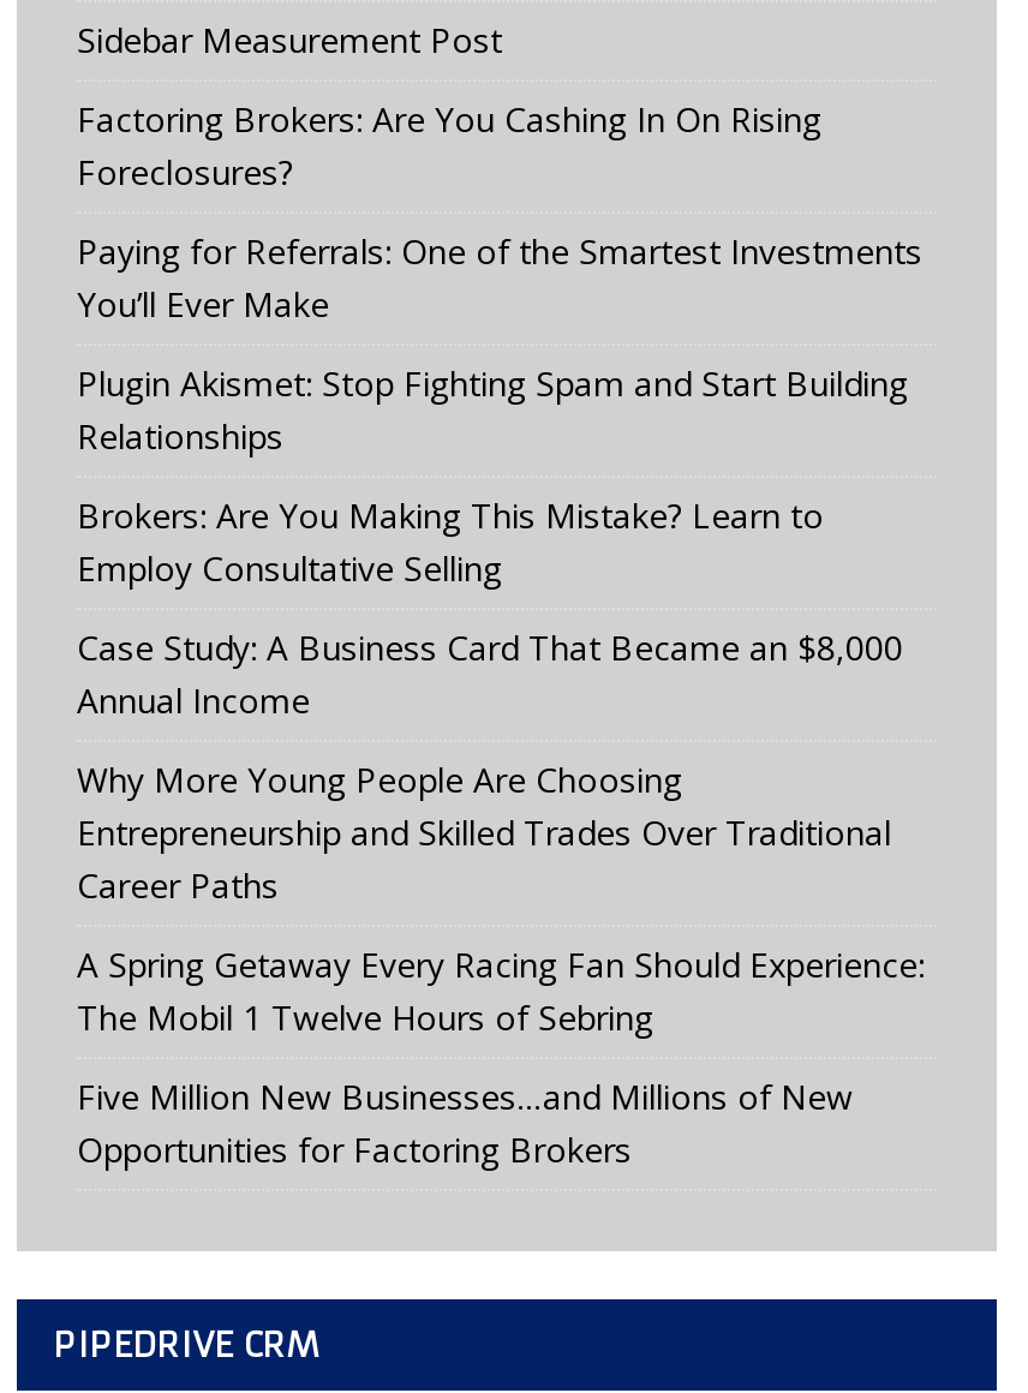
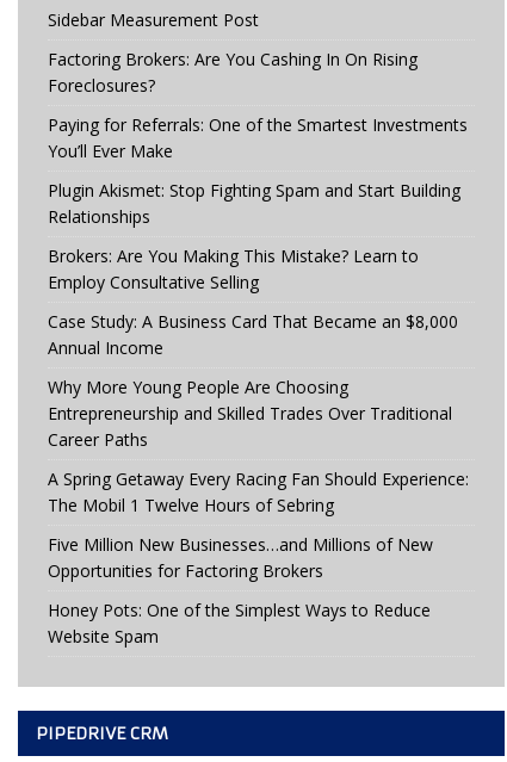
+ Honey Pots: One of the Simplest Ways to Reduce
+ Website Spam
